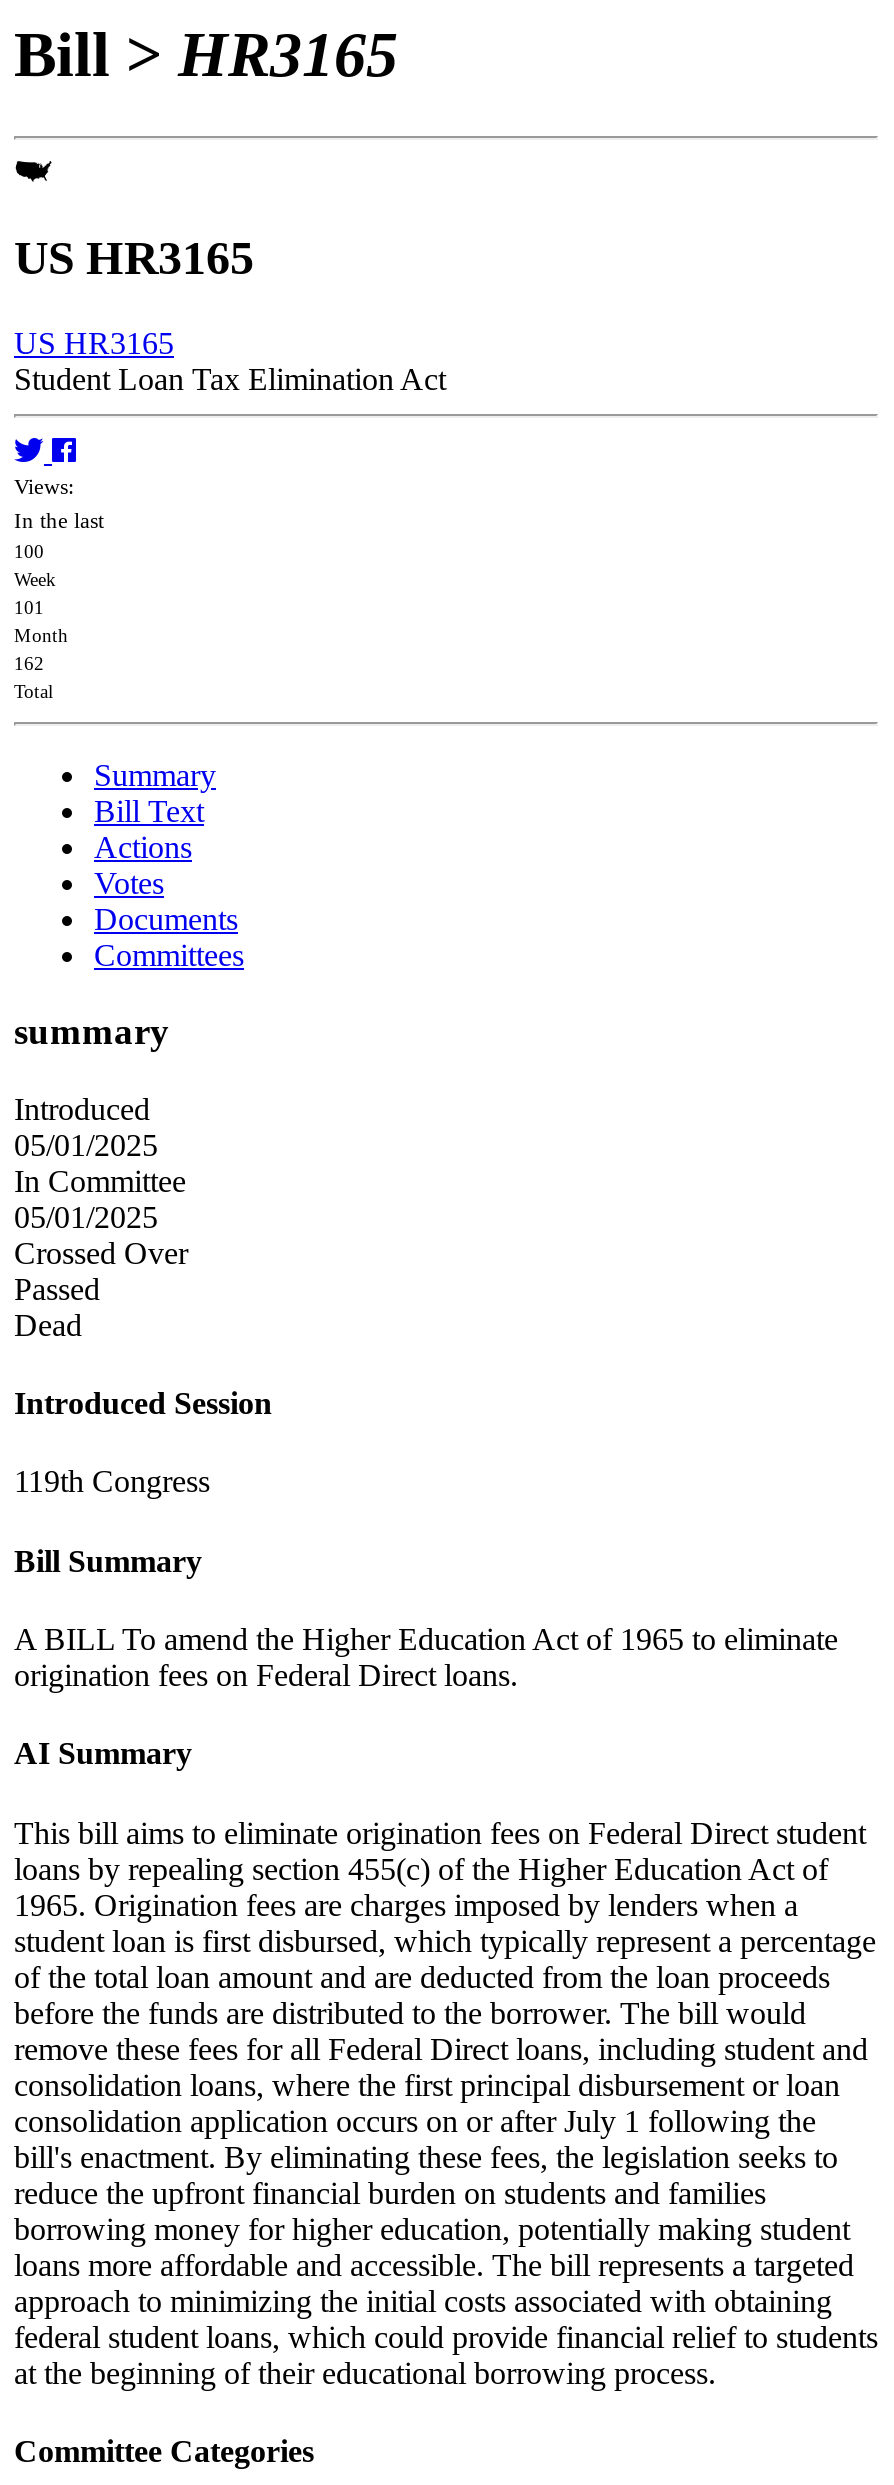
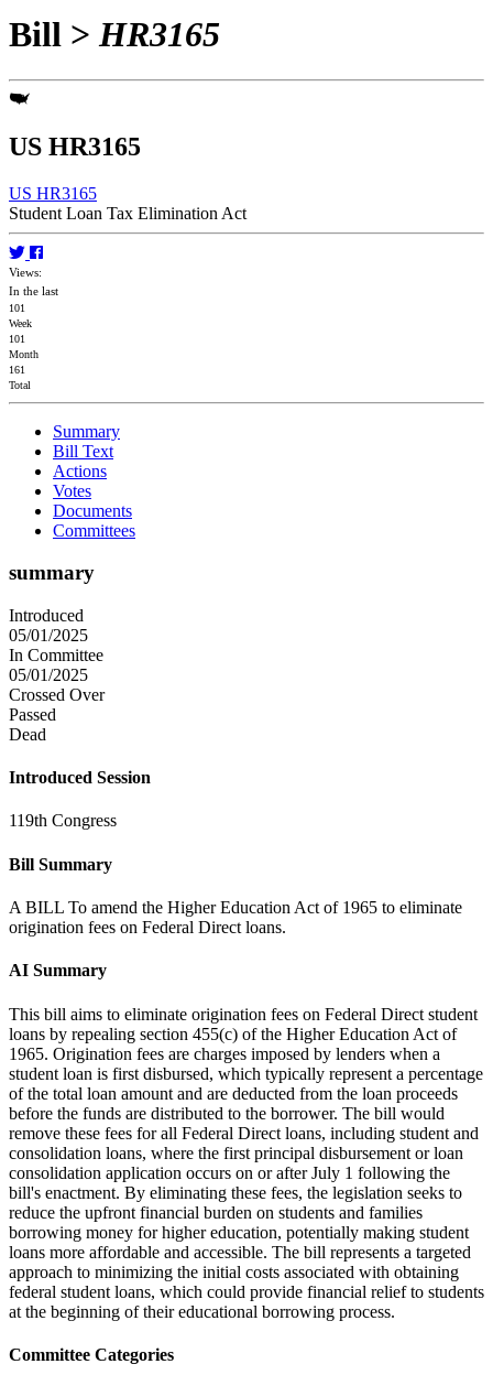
- 100
+ 101

- 162
+ 161
